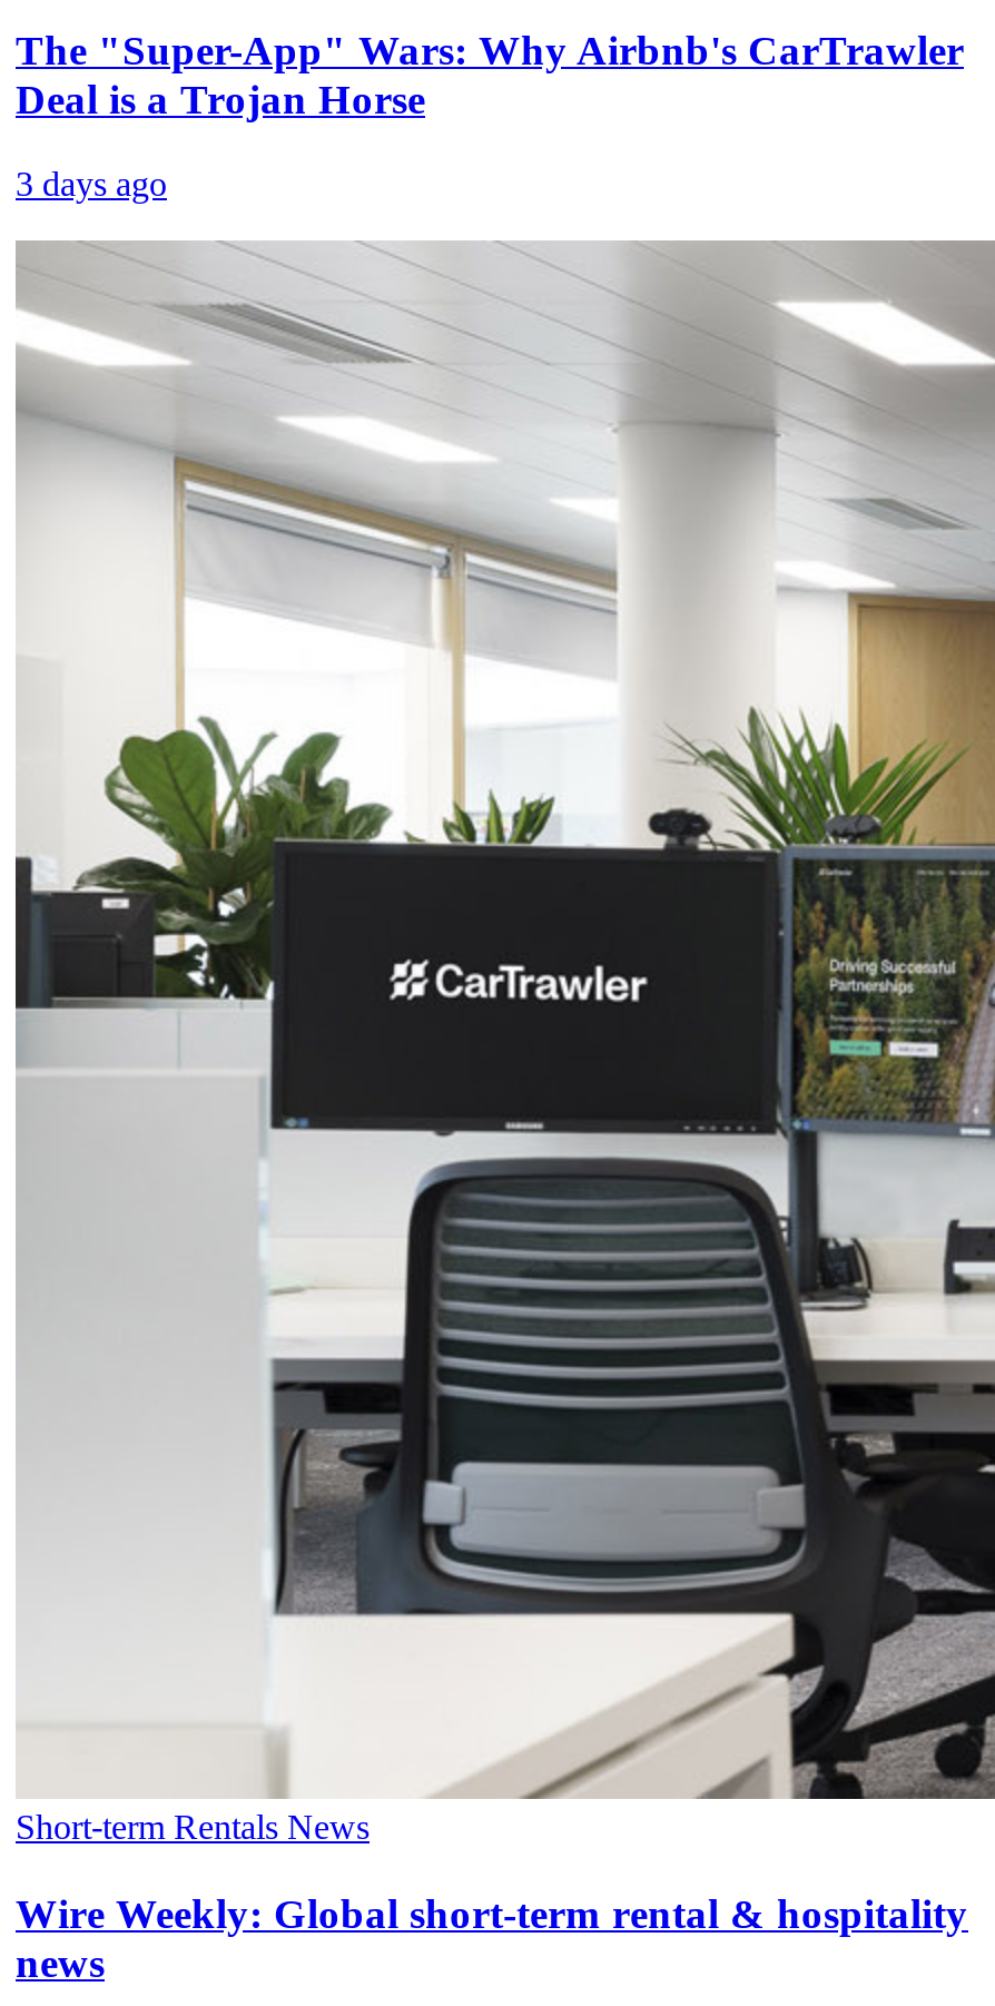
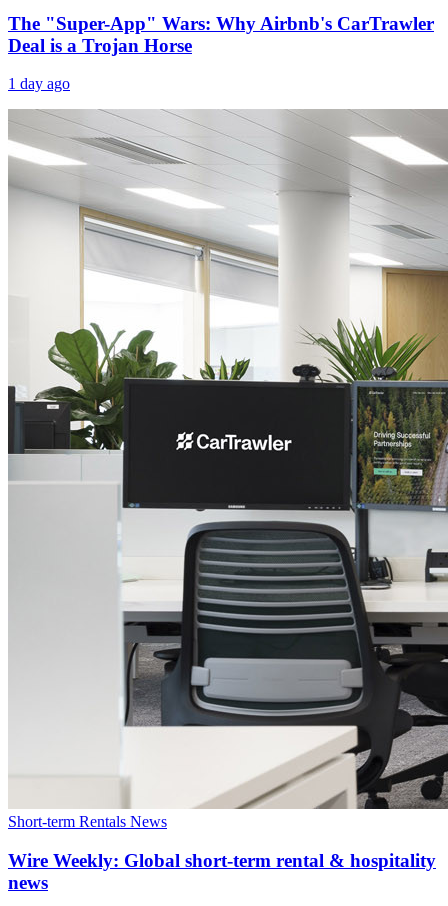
- 3 days ago
+ 1 day ago
